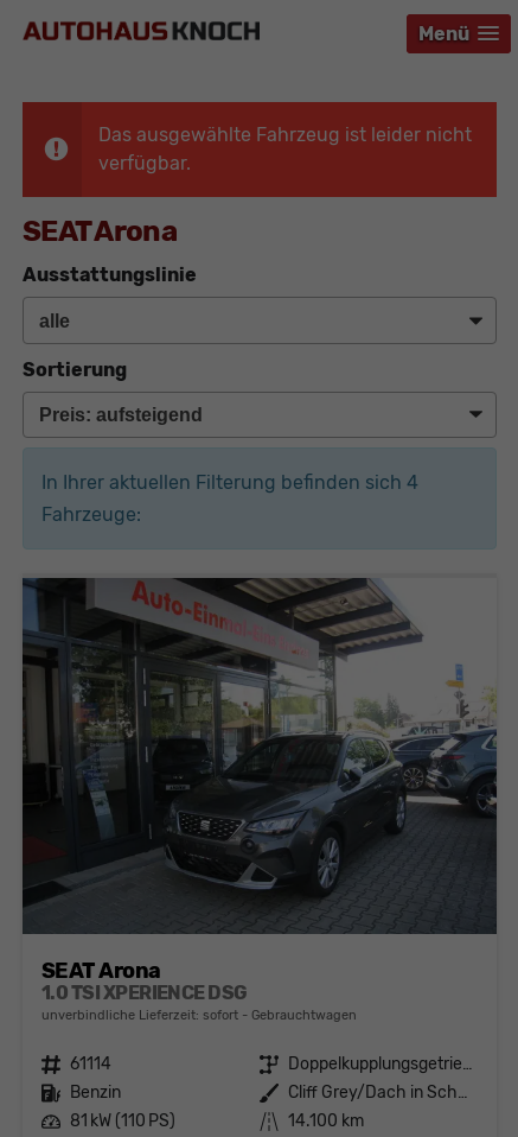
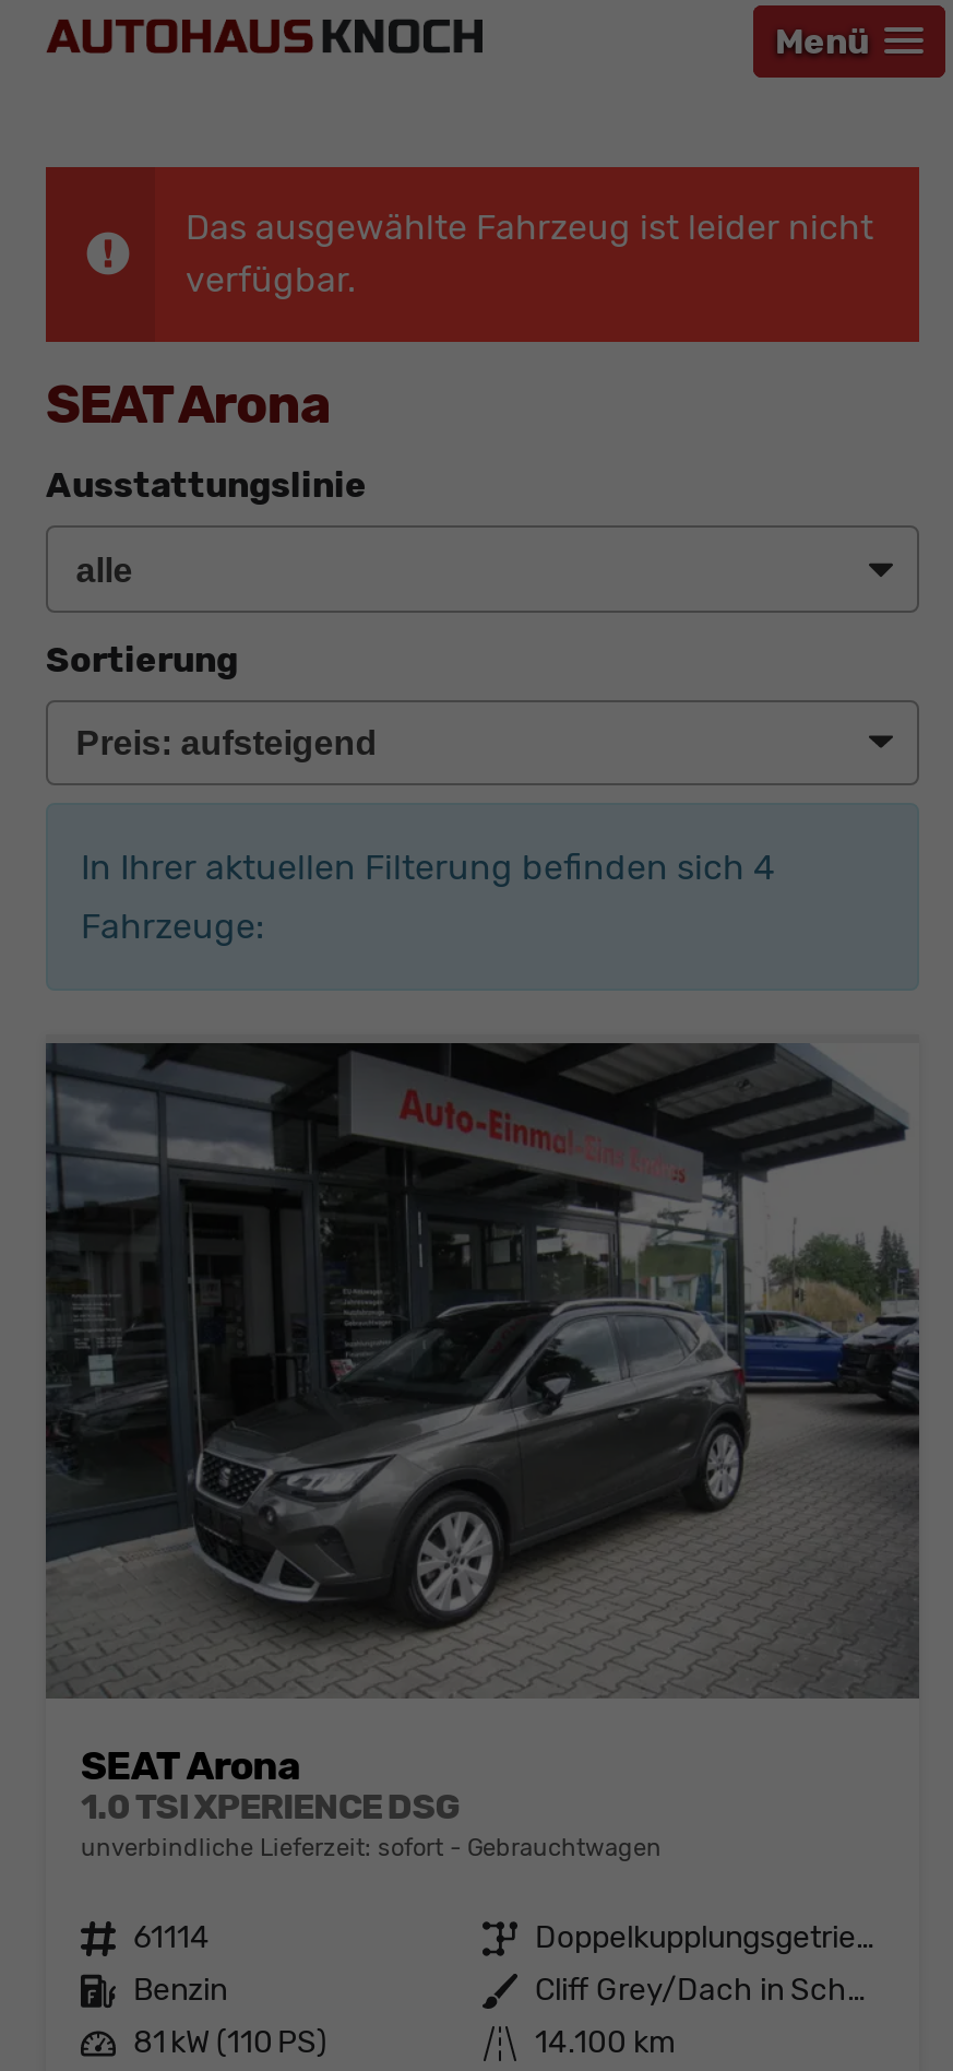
- [image]
+ [image]
